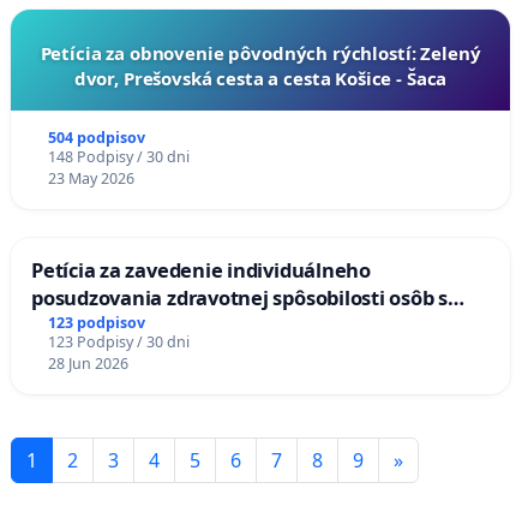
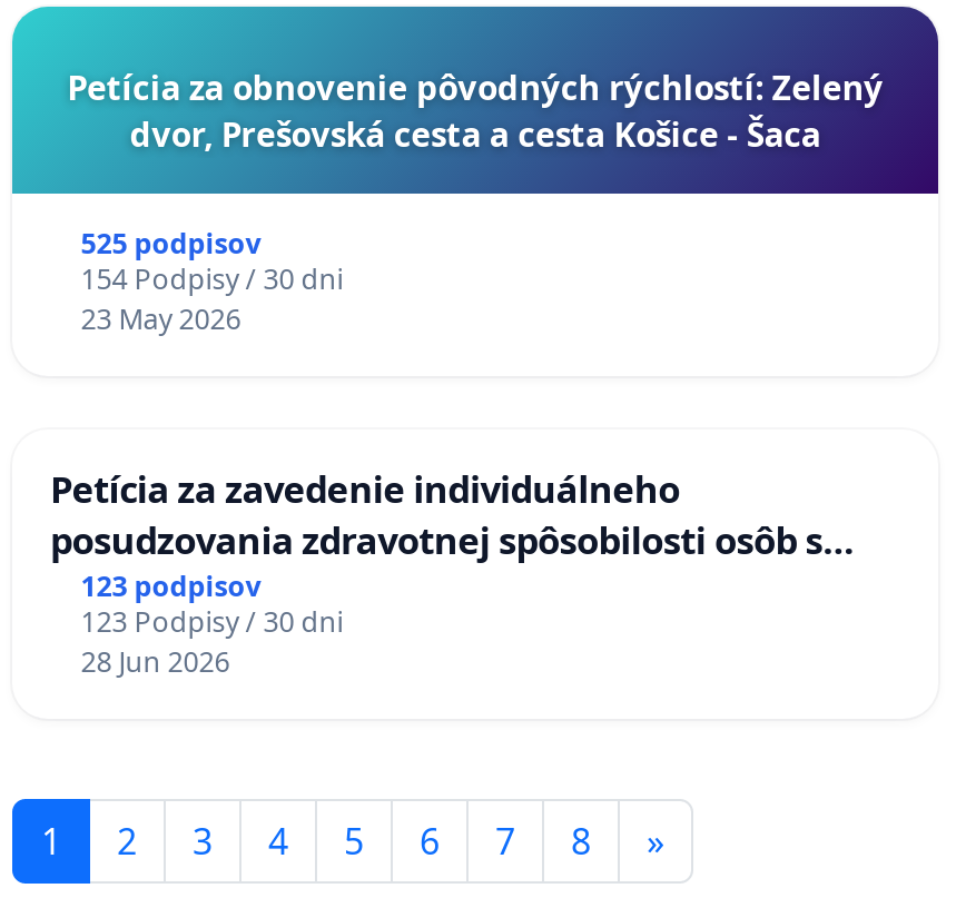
- 504 podpisov
+ 525 podpisov

- 148 Podpisy / 30 dni
+ 154 Podpisy / 30 dni

- 9
